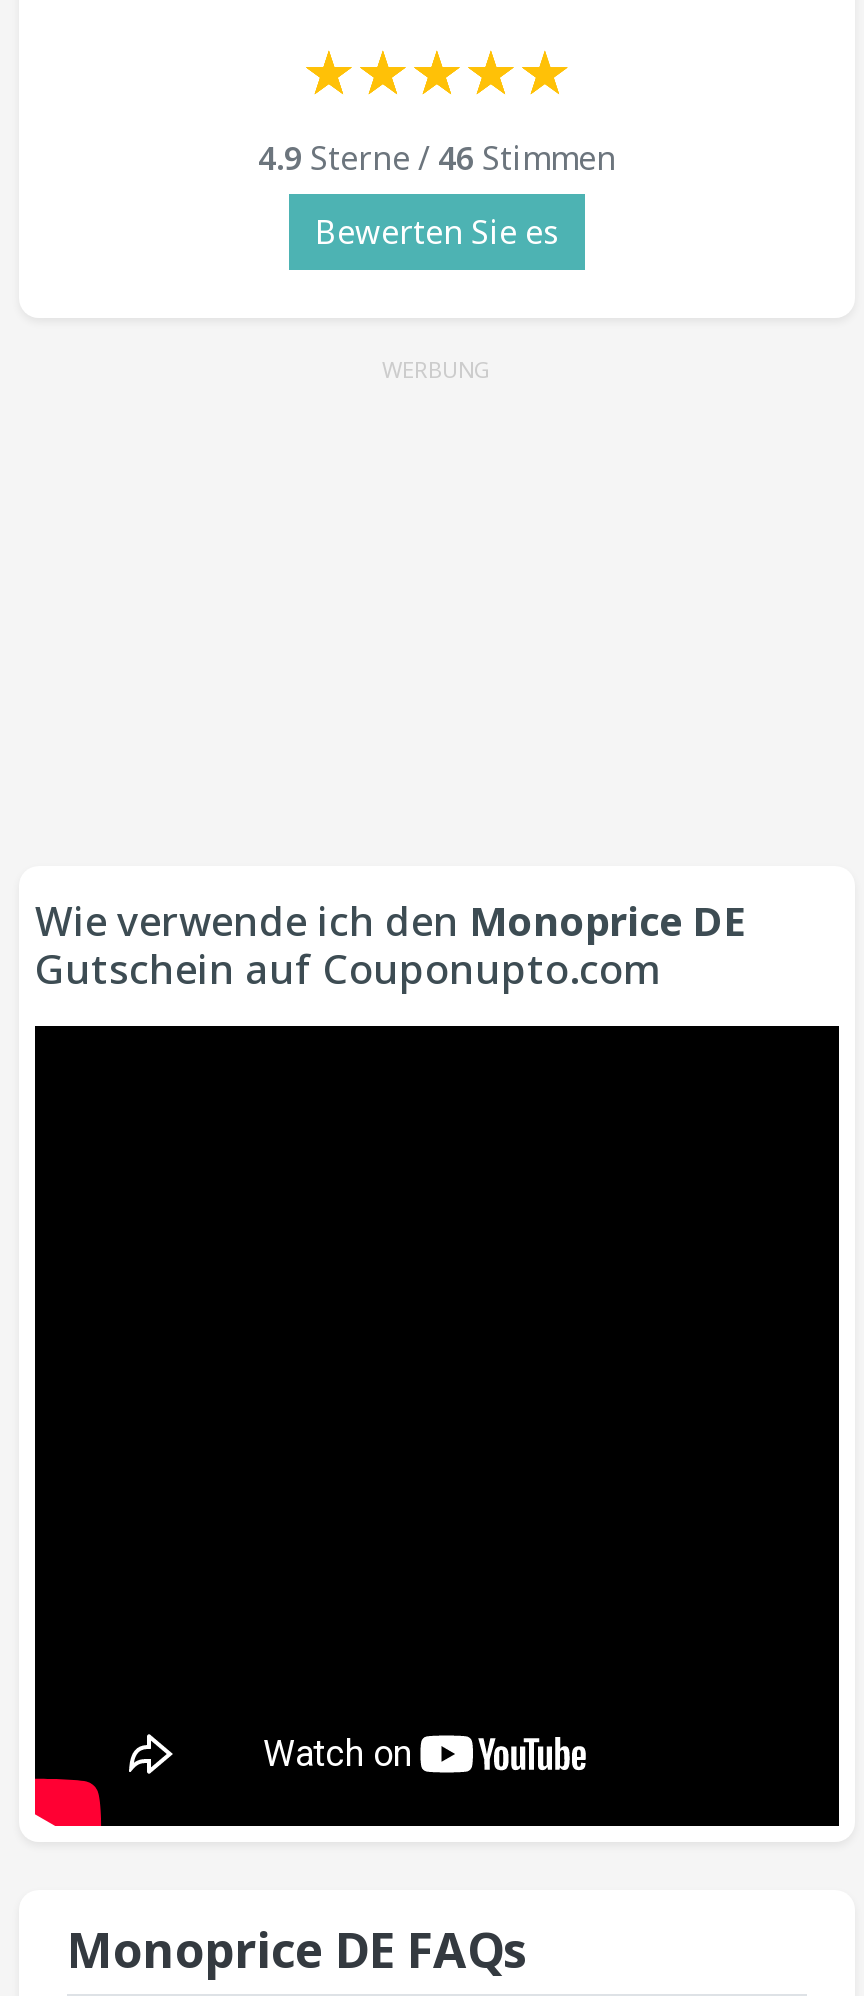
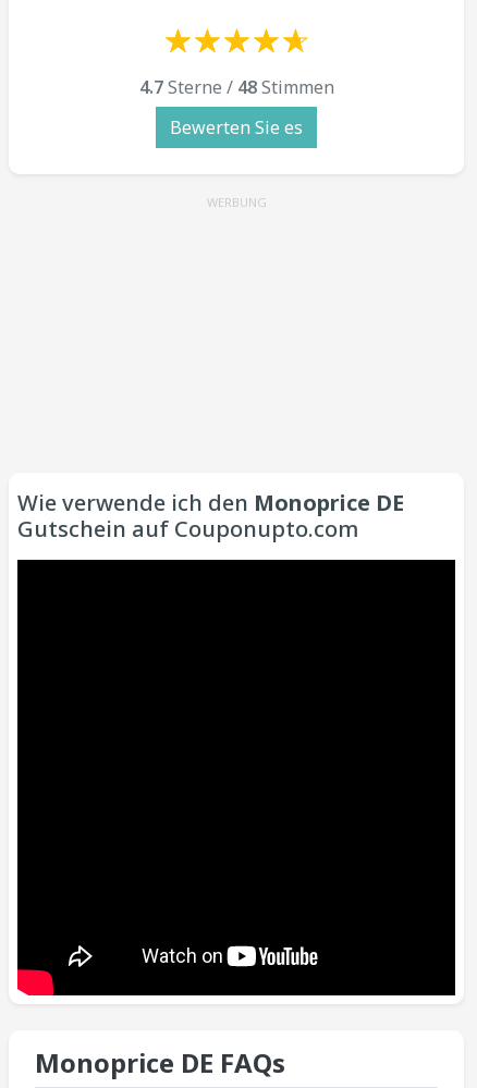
- 4.9 Sterne / 46 Stimmen
+ 4.7 Sterne / 48 Stimmen
